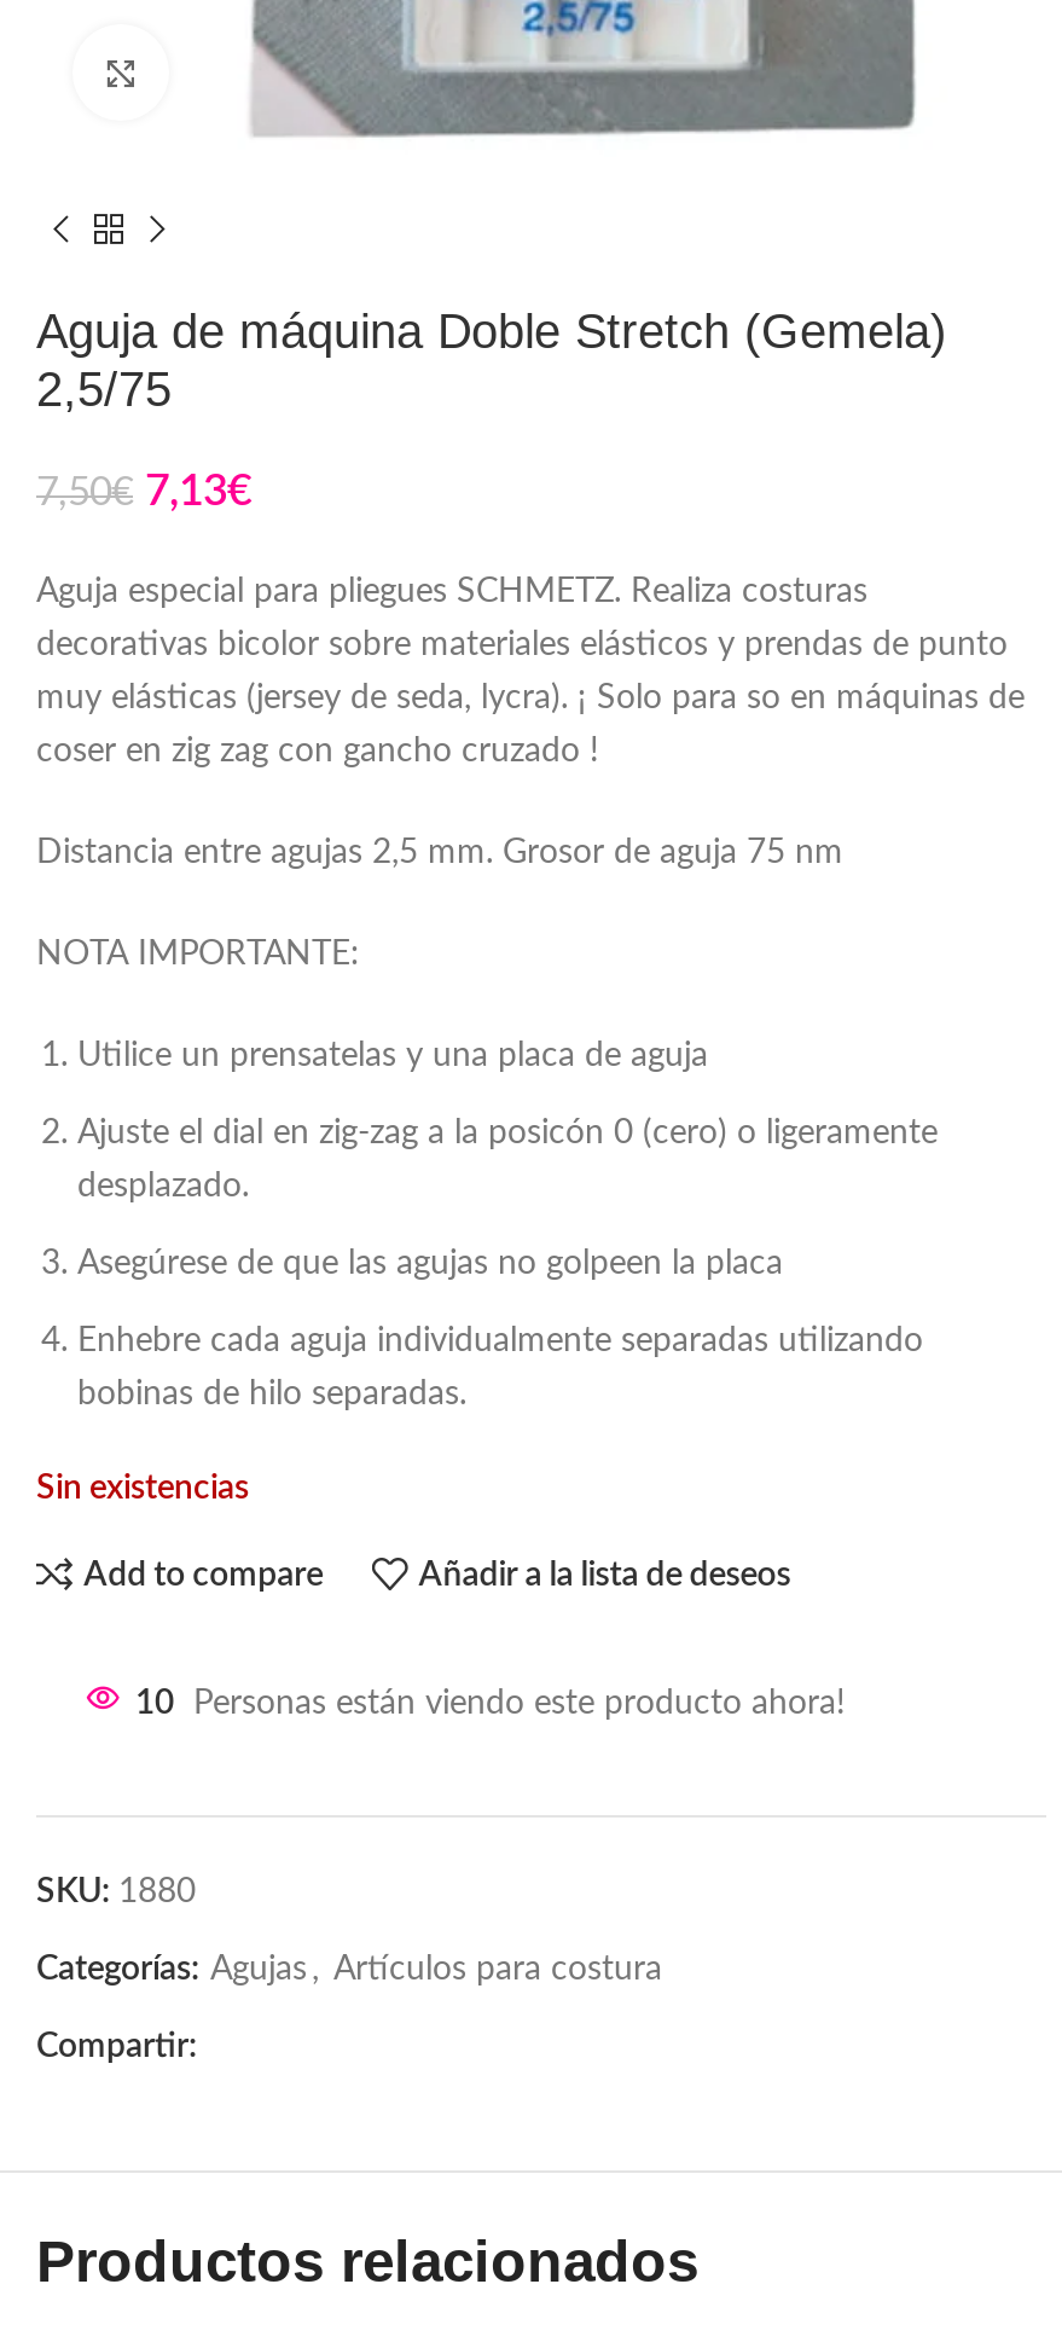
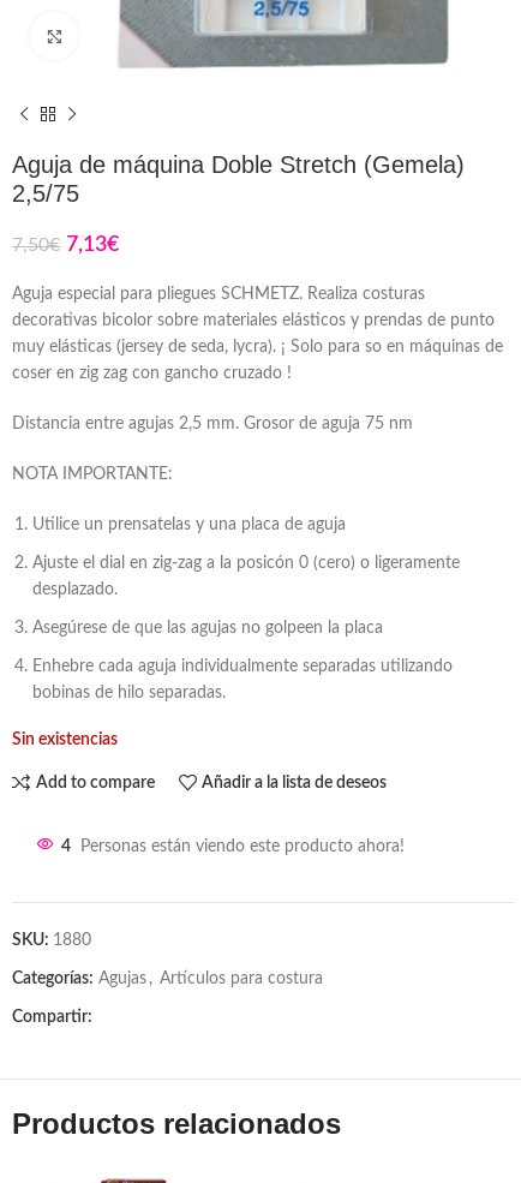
- 10 Personas están viendo este producto ahora!
+ 4 Personas están viendo este producto ahora!
